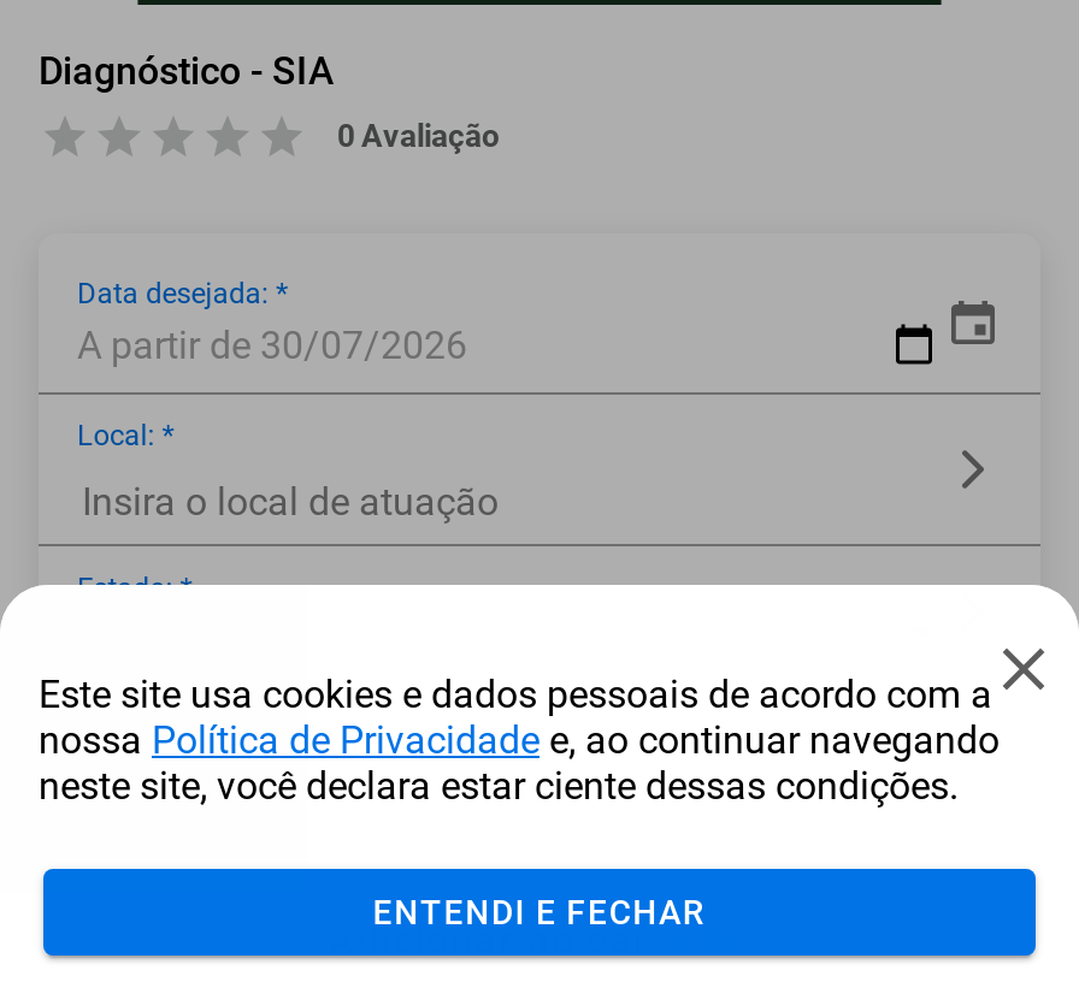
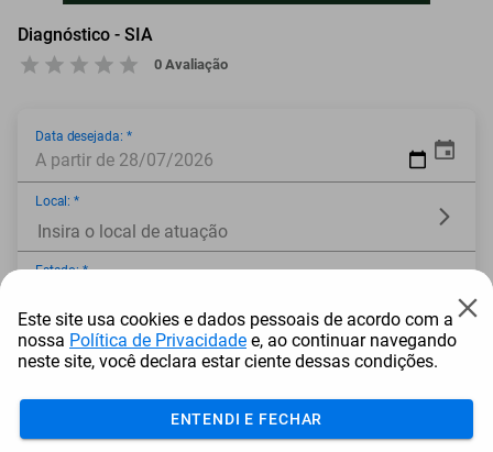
- A partir de 30/07/2026
+ A partir de 28/07/2026
